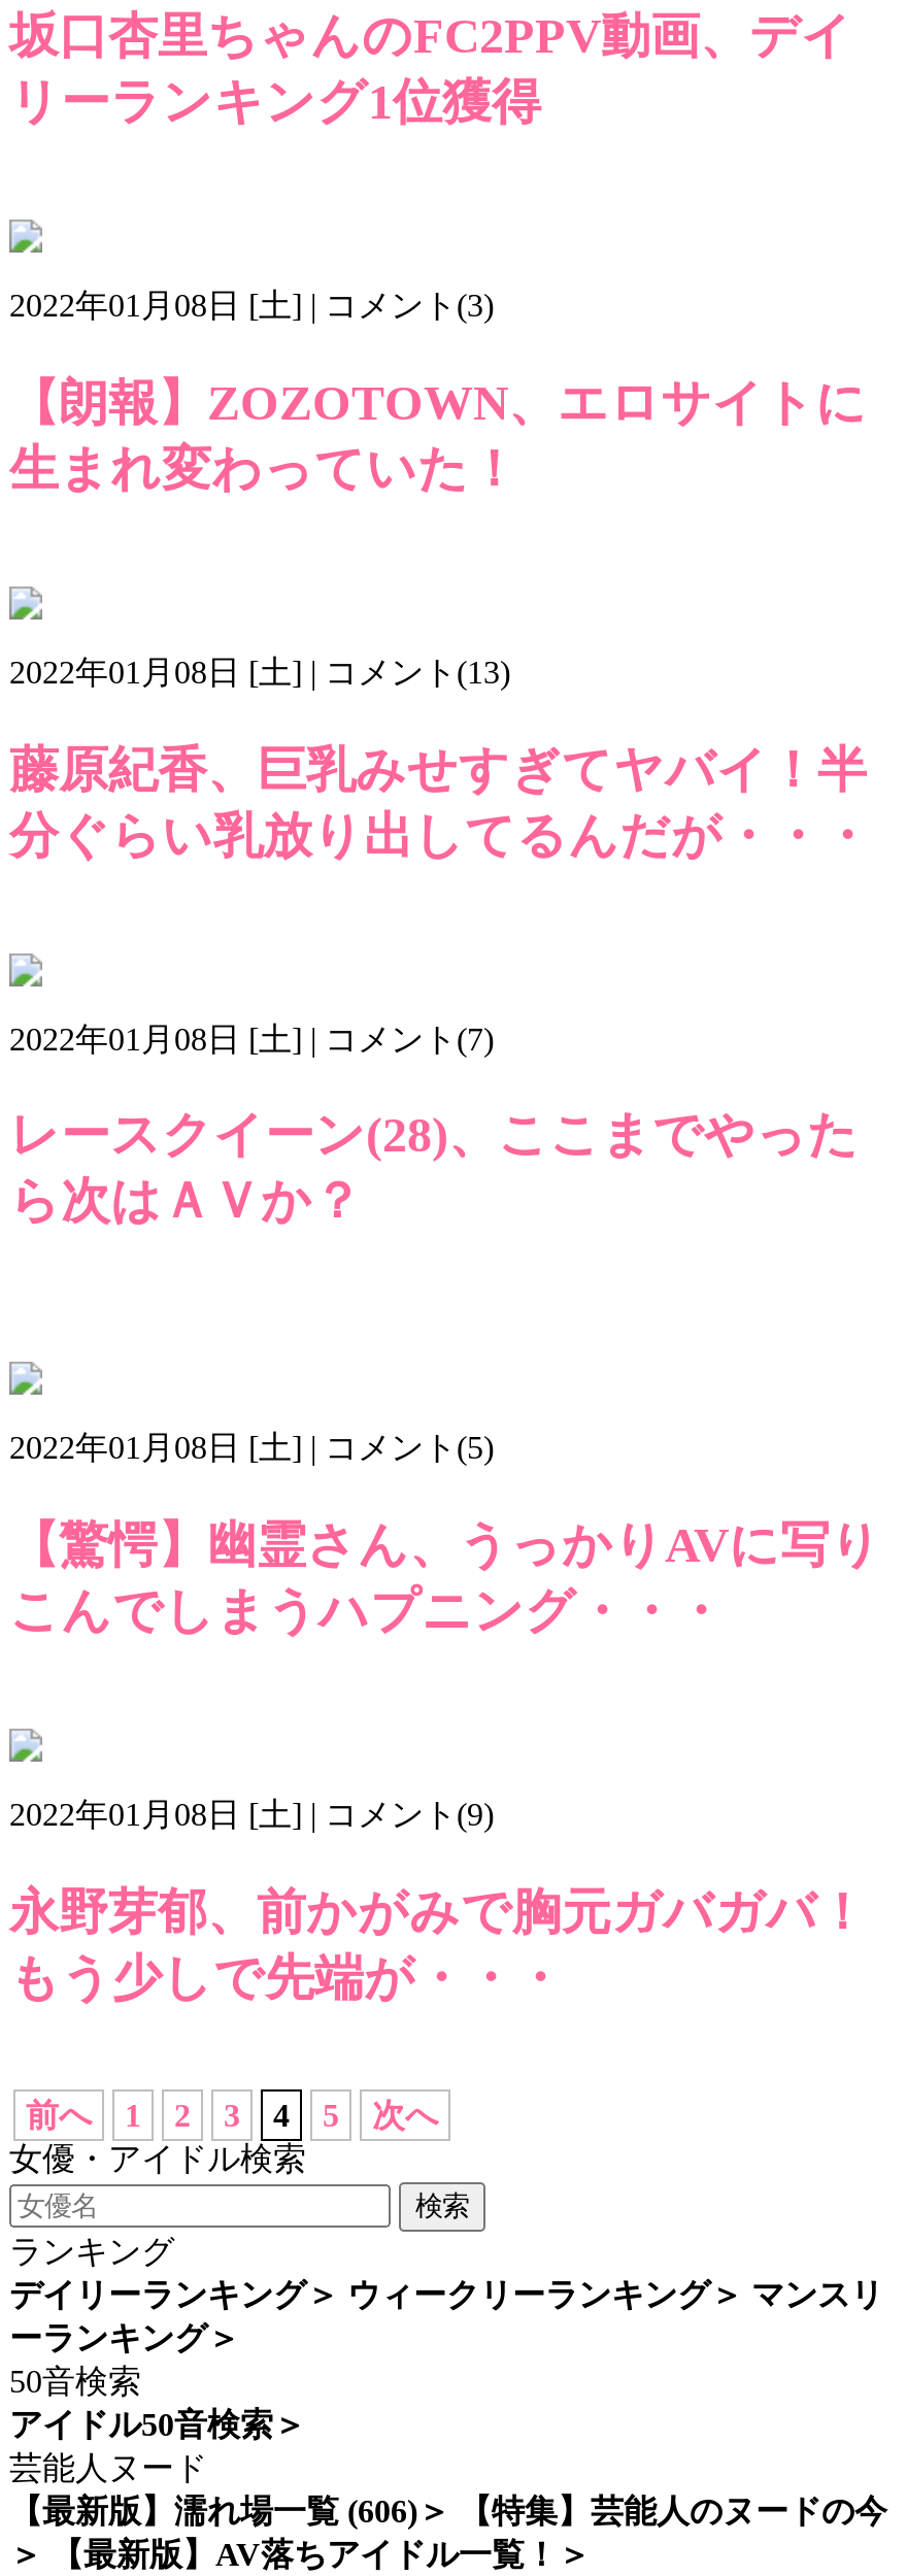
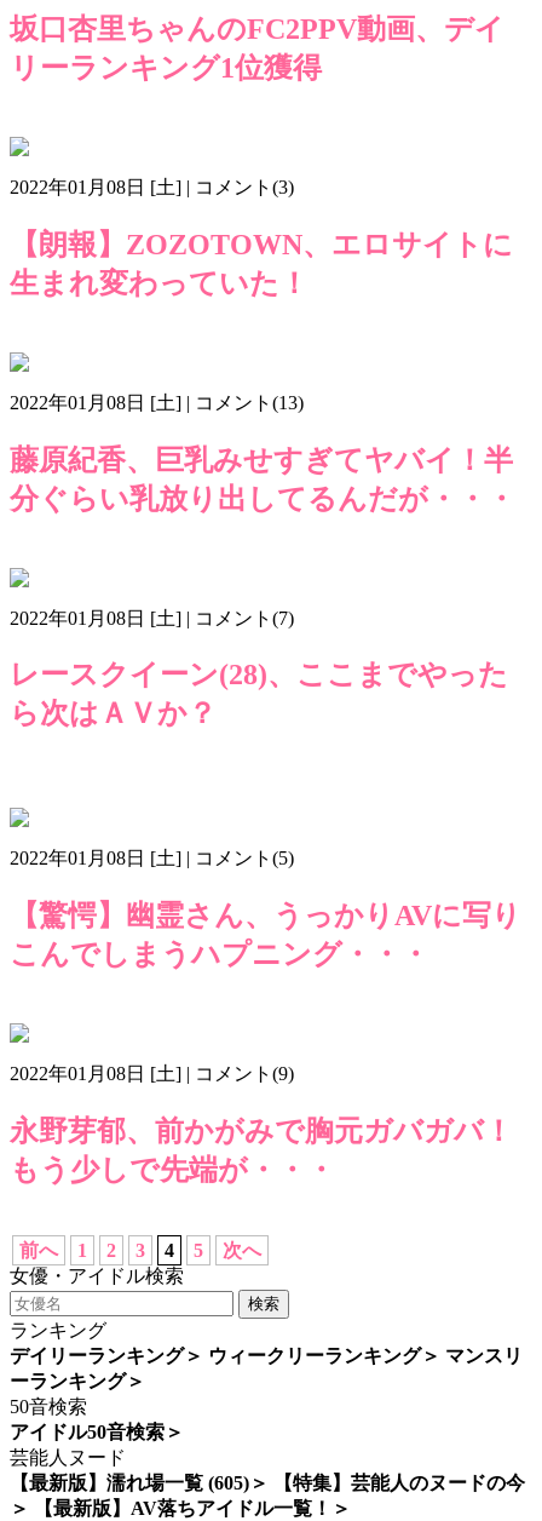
- 【最新版】濡れ場一覧 (606)＞ 【特集】芸能人のヌードの今
+ 【最新版】濡れ場一覧 (605)＞ 【特集】芸能人のヌードの今
